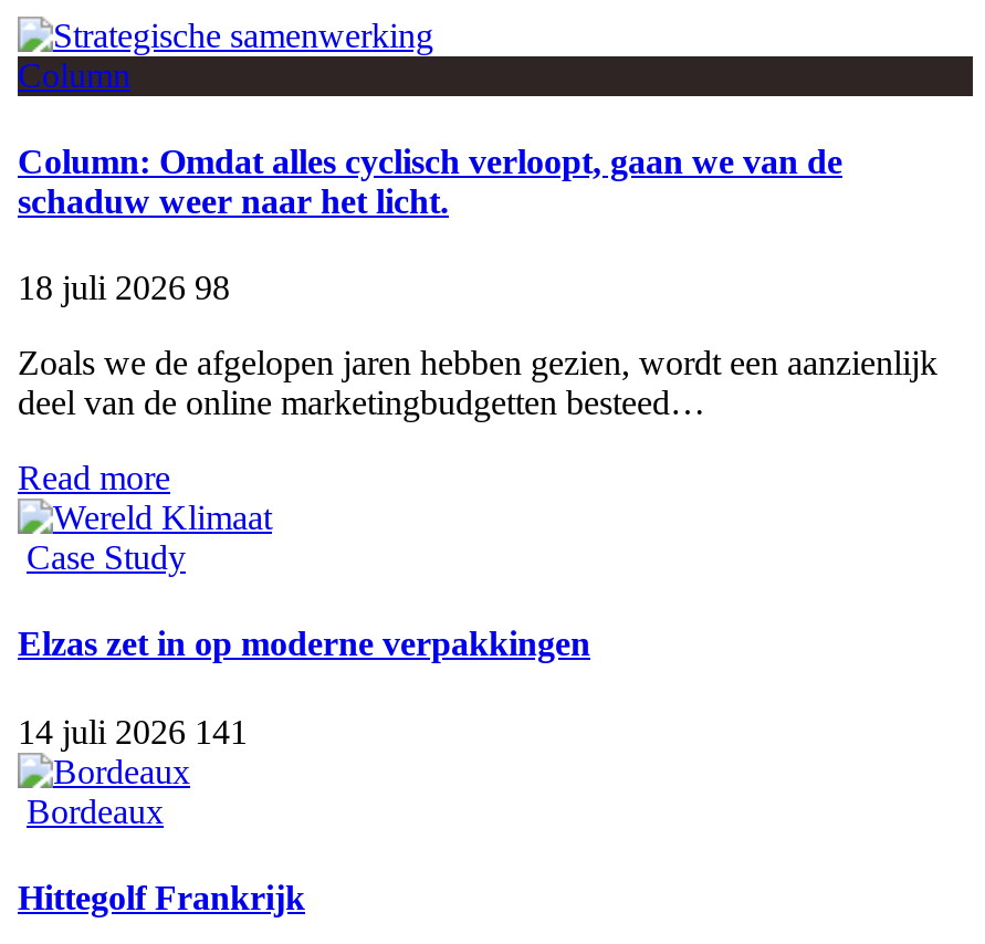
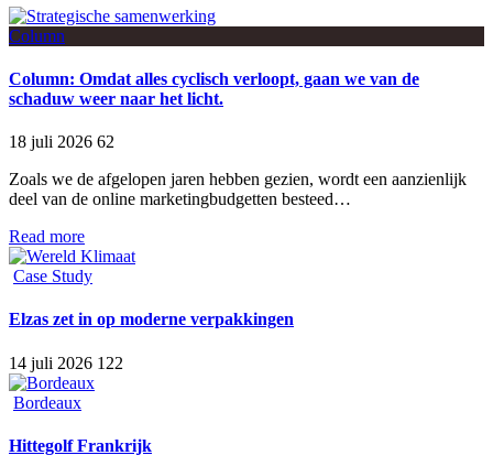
- 18 juli 2026 98
+ 18 juli 2026 62

- 14 juli 2026 141
+ 14 juli 2026 122
